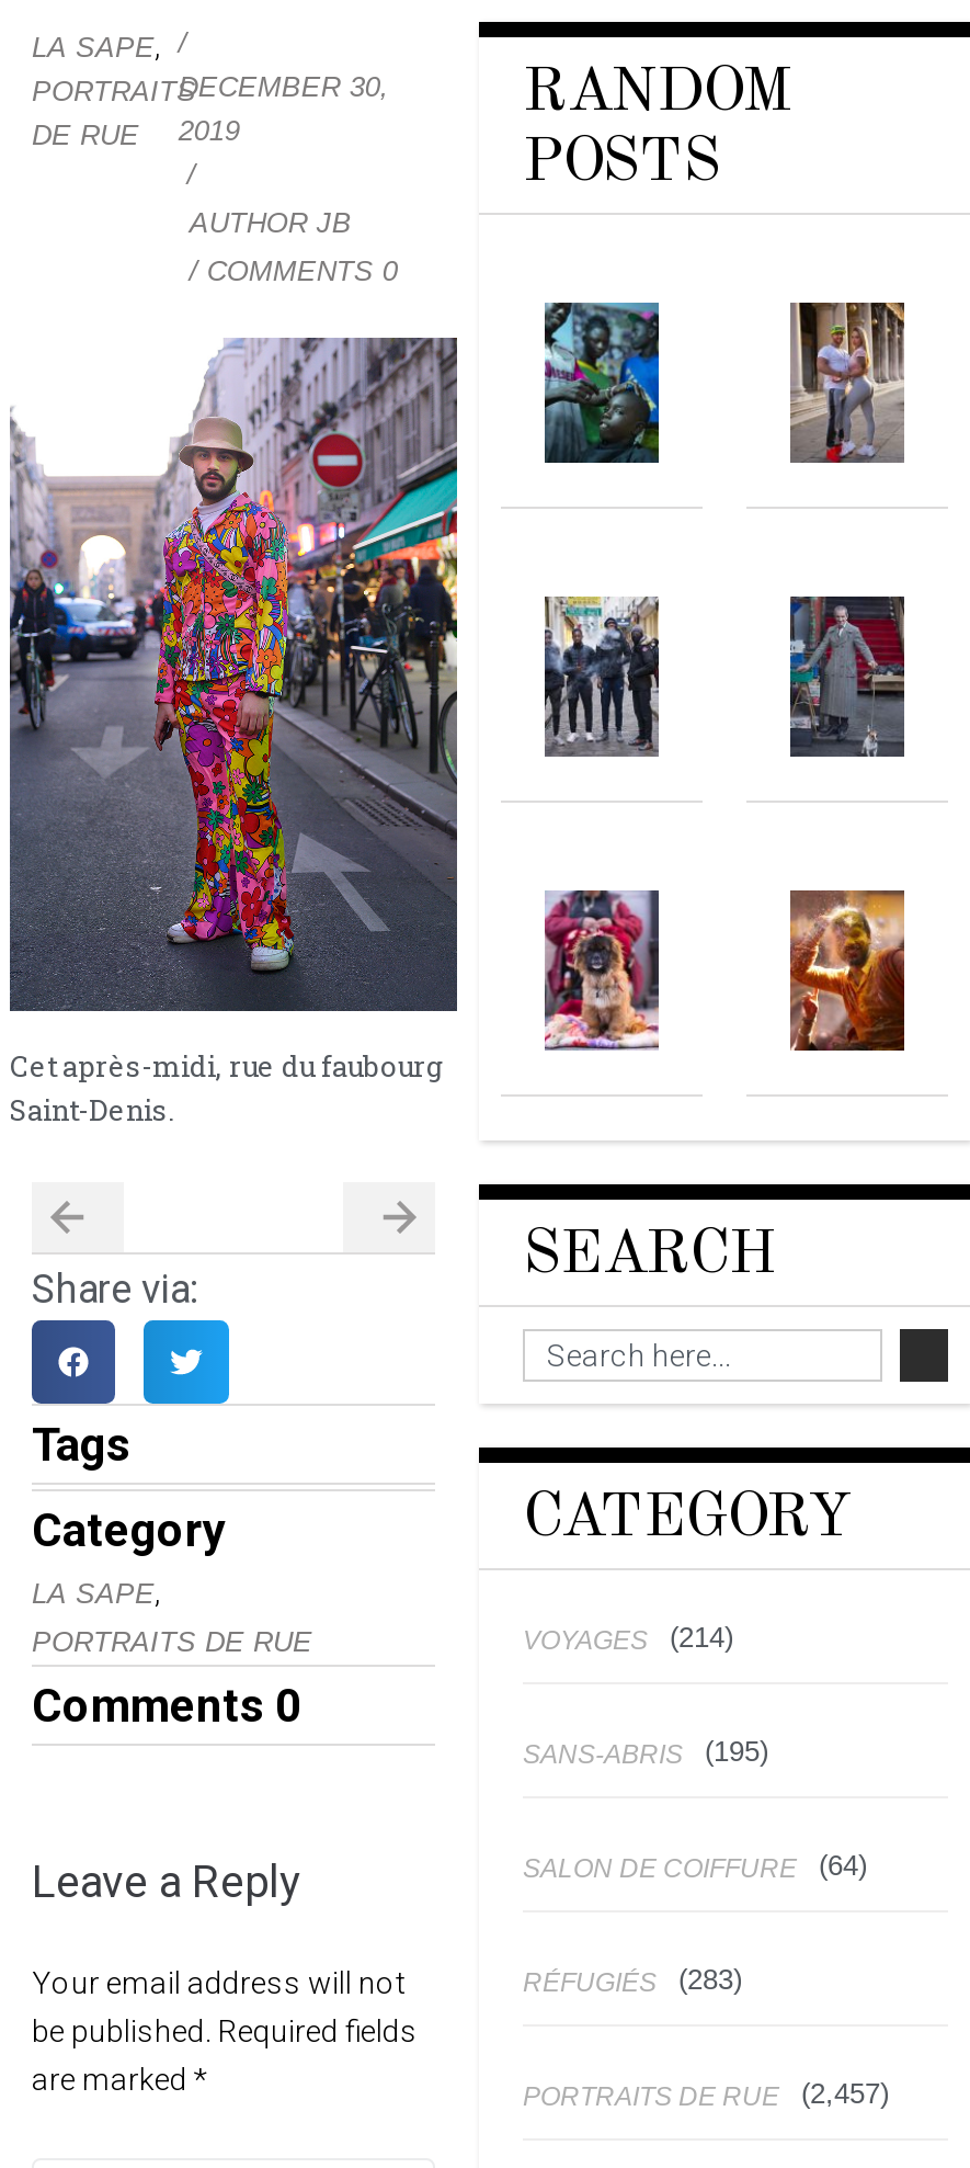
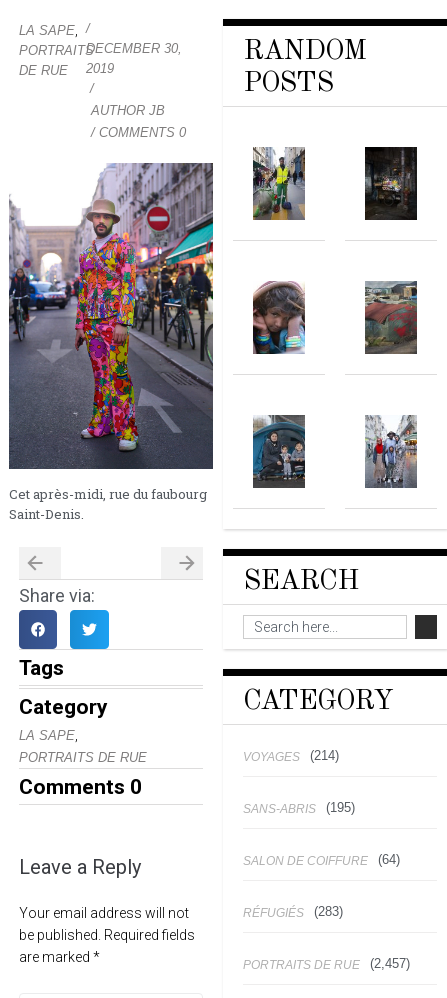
- [image]
+ [image]

- [image]
+ [image]

- [image]
+ [image]

- [image]
+ [image]

- [image]
+ [image]

- [image]
+ [image]
